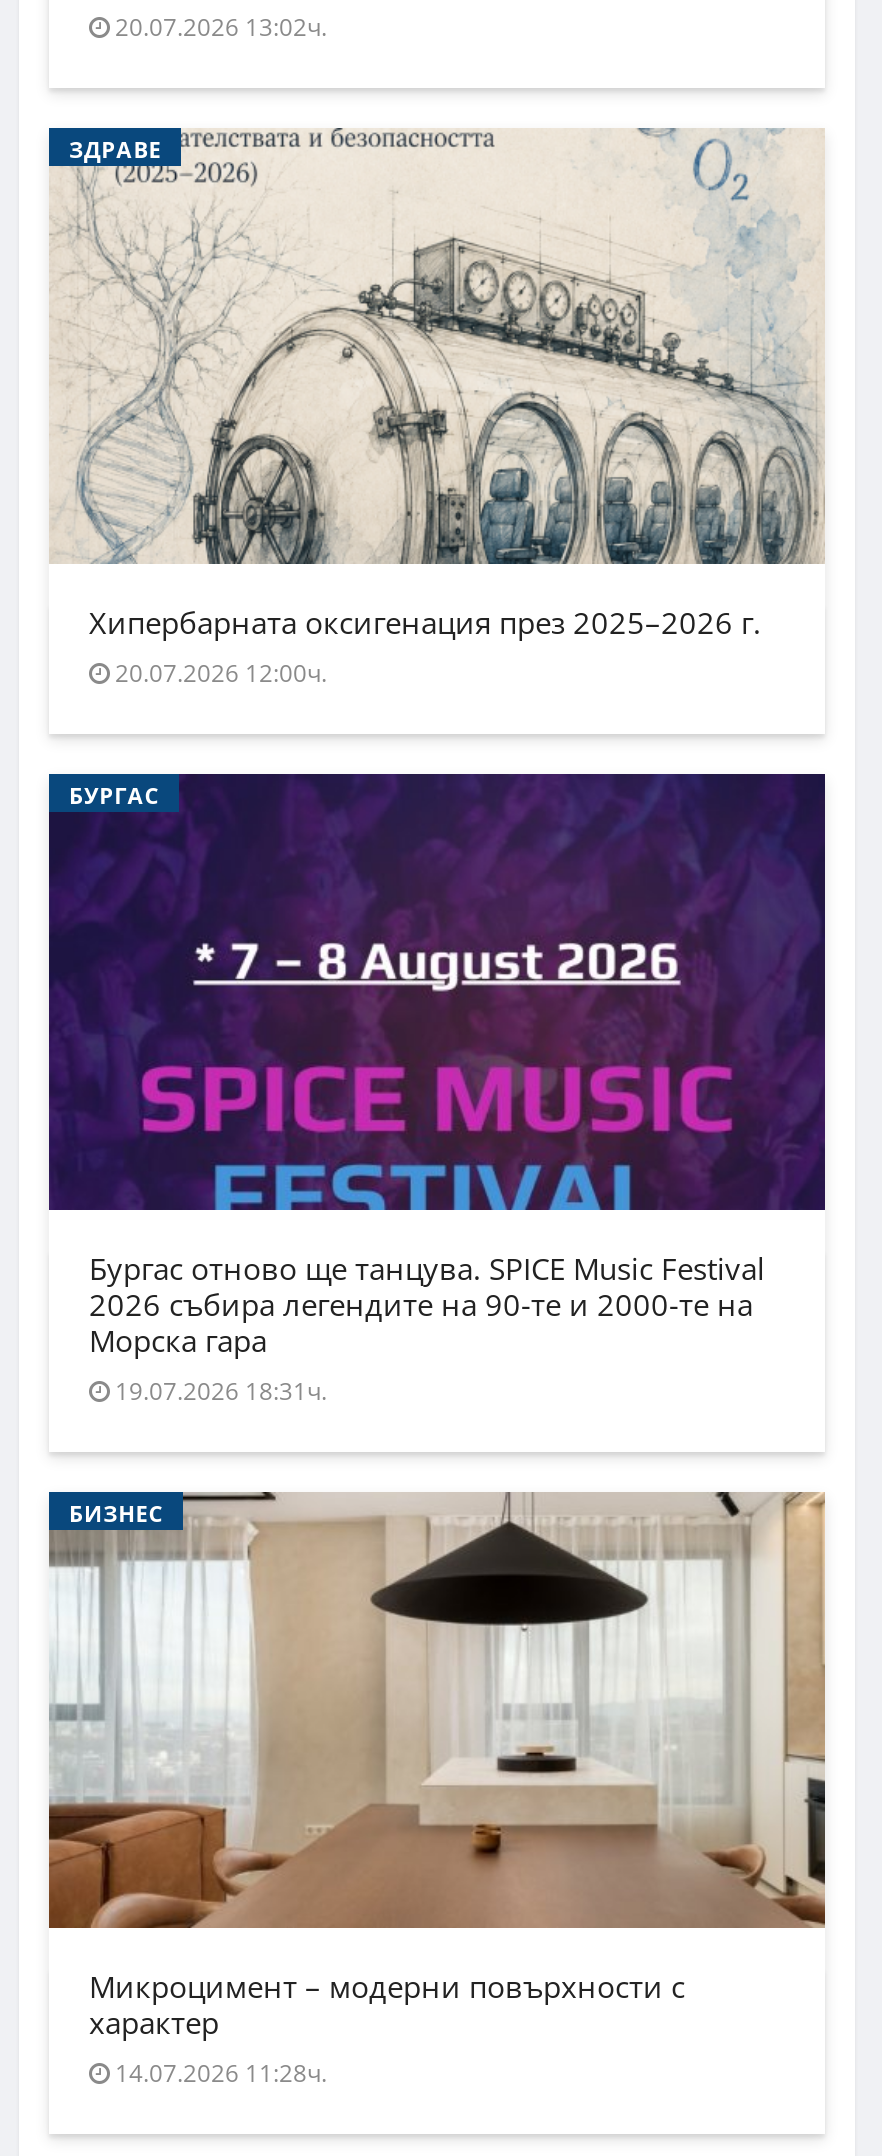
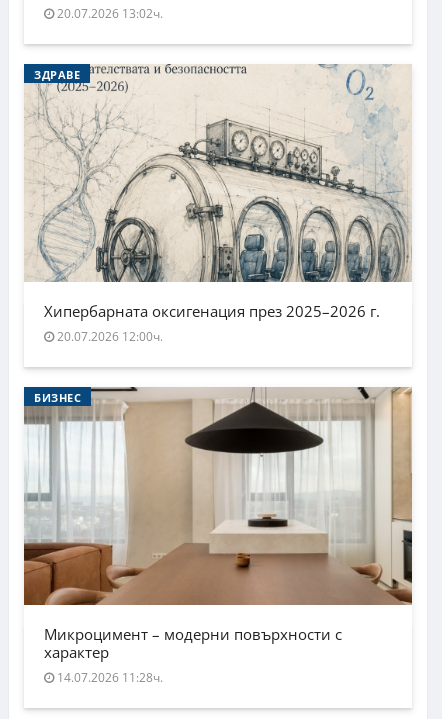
- [image]
- БУРГАС

- Бургас отново ще танцува. SPICE Music Festival
- 2026 събира легендите на 90-те и 2000-те на
- Морска гара
- 19.07.2026 18:31ч.
